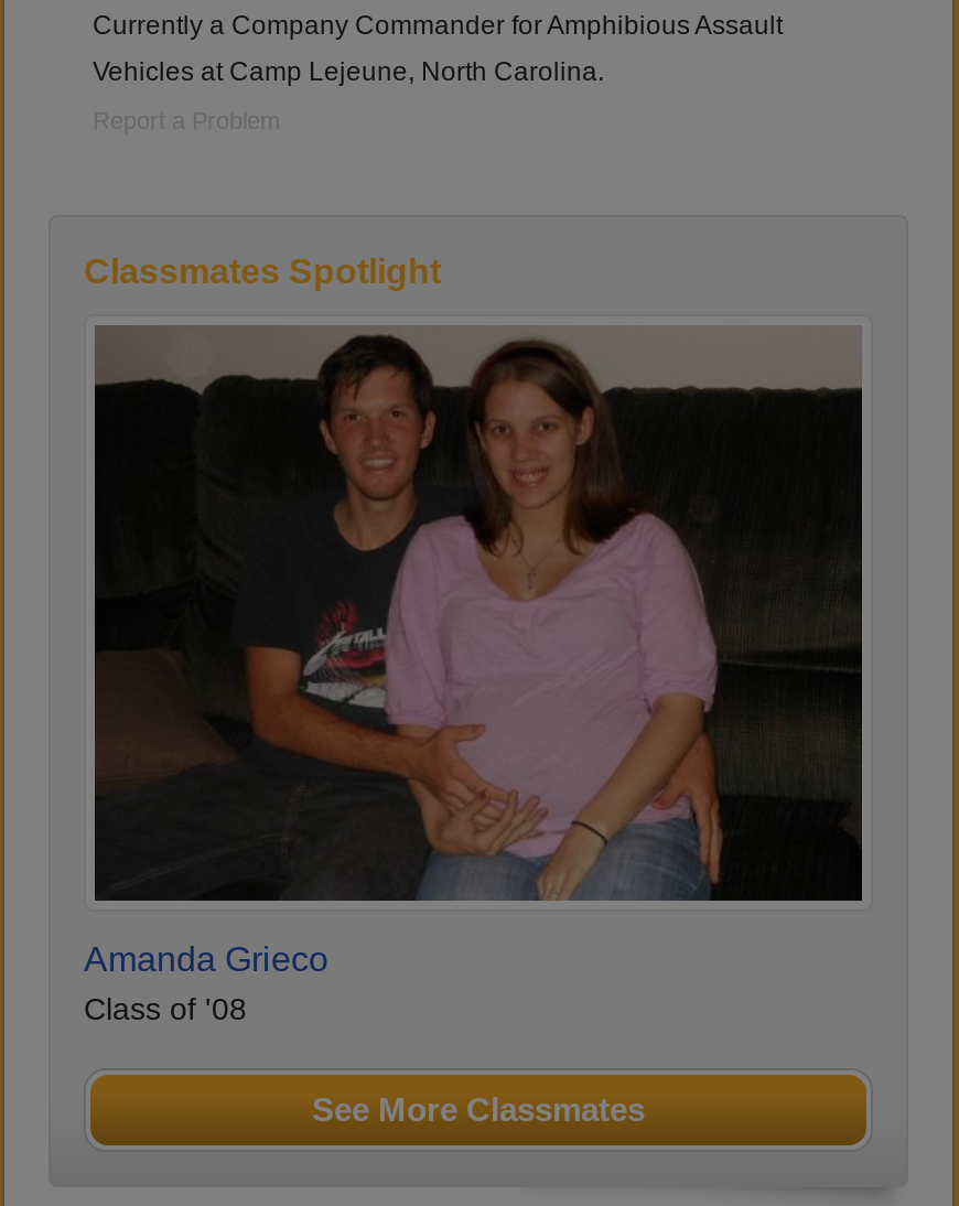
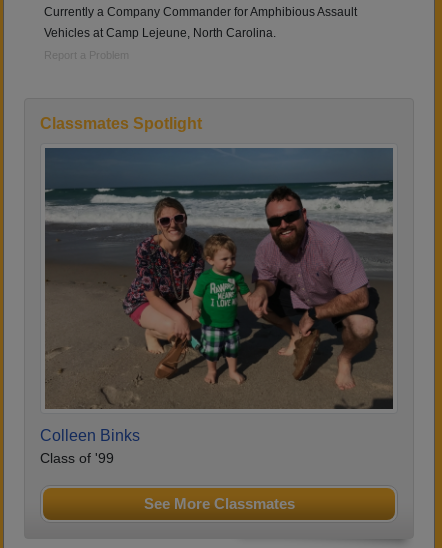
- [image]
- Amanda Grieco
- Class of '08
+ [image]
+ Colleen Binks
+ Class of '99
